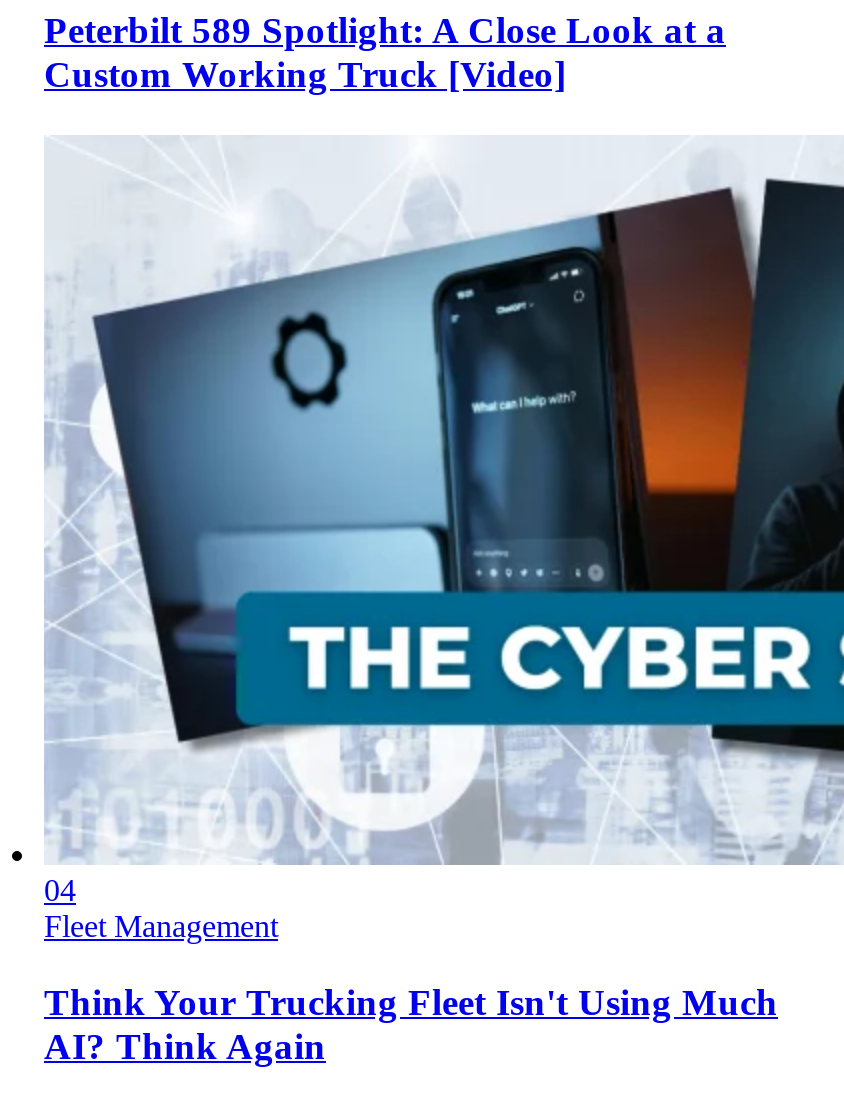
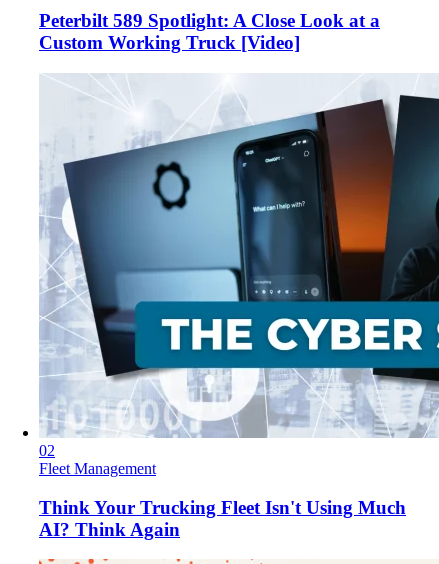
- 04
+ 02
